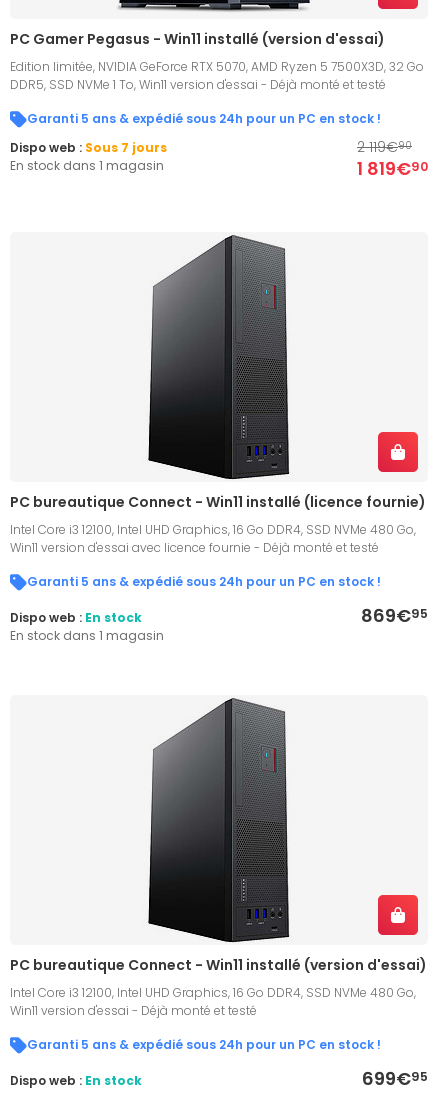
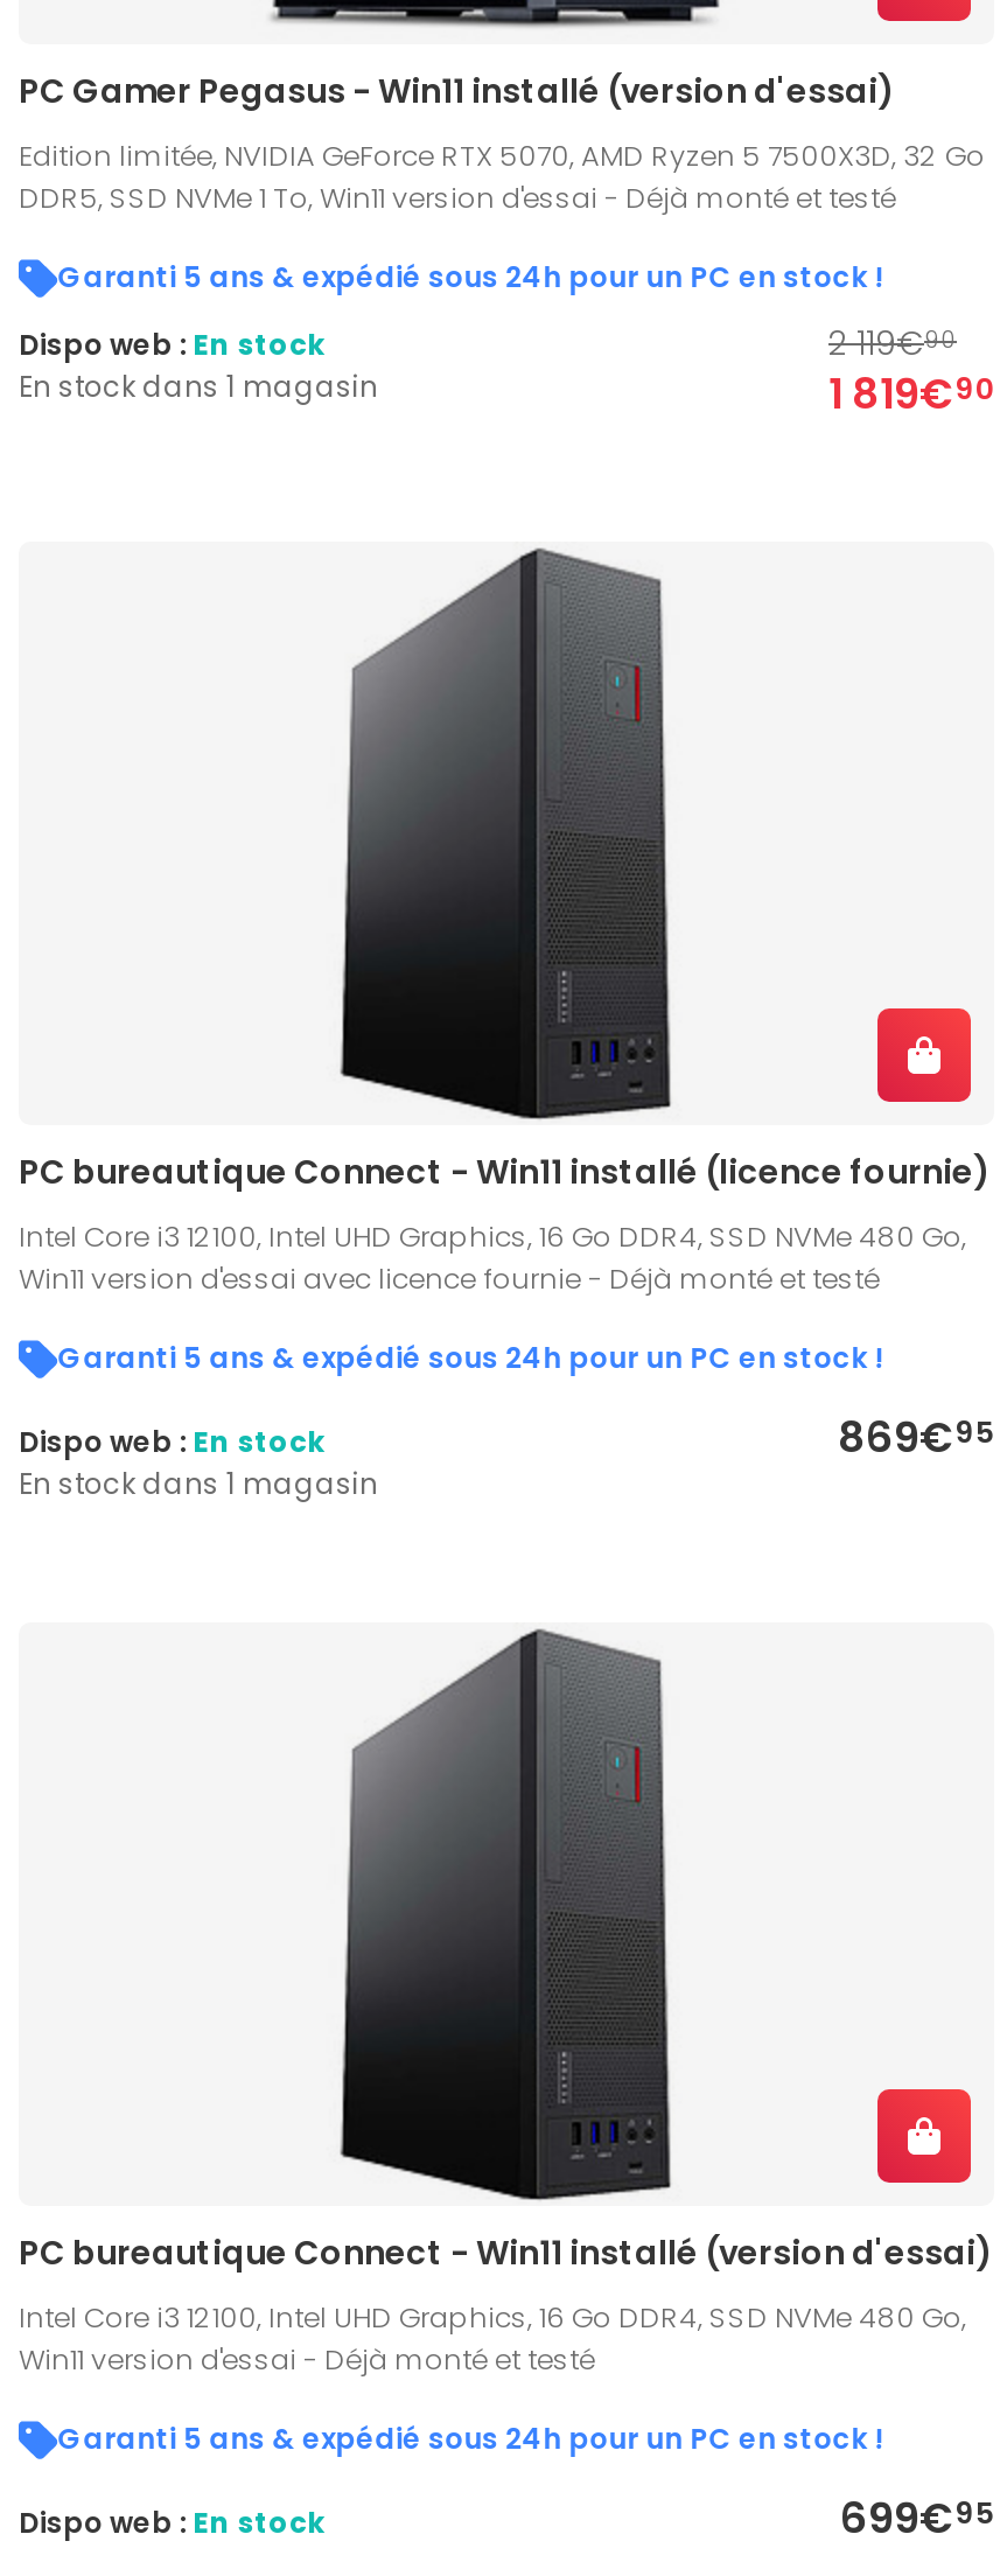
- Dispo web : Sous 7 jours
+ Dispo web : En stock
